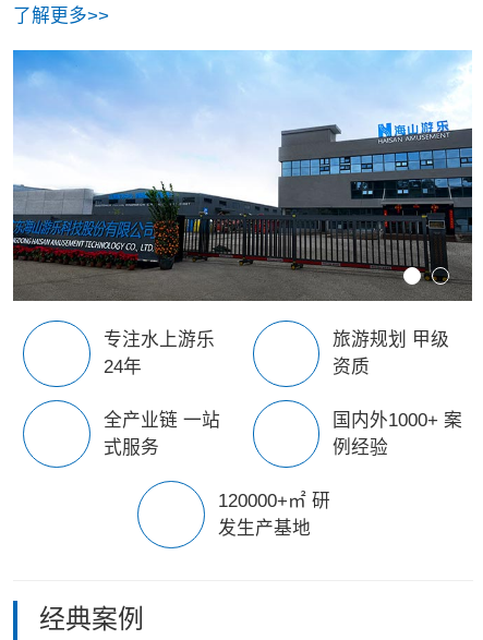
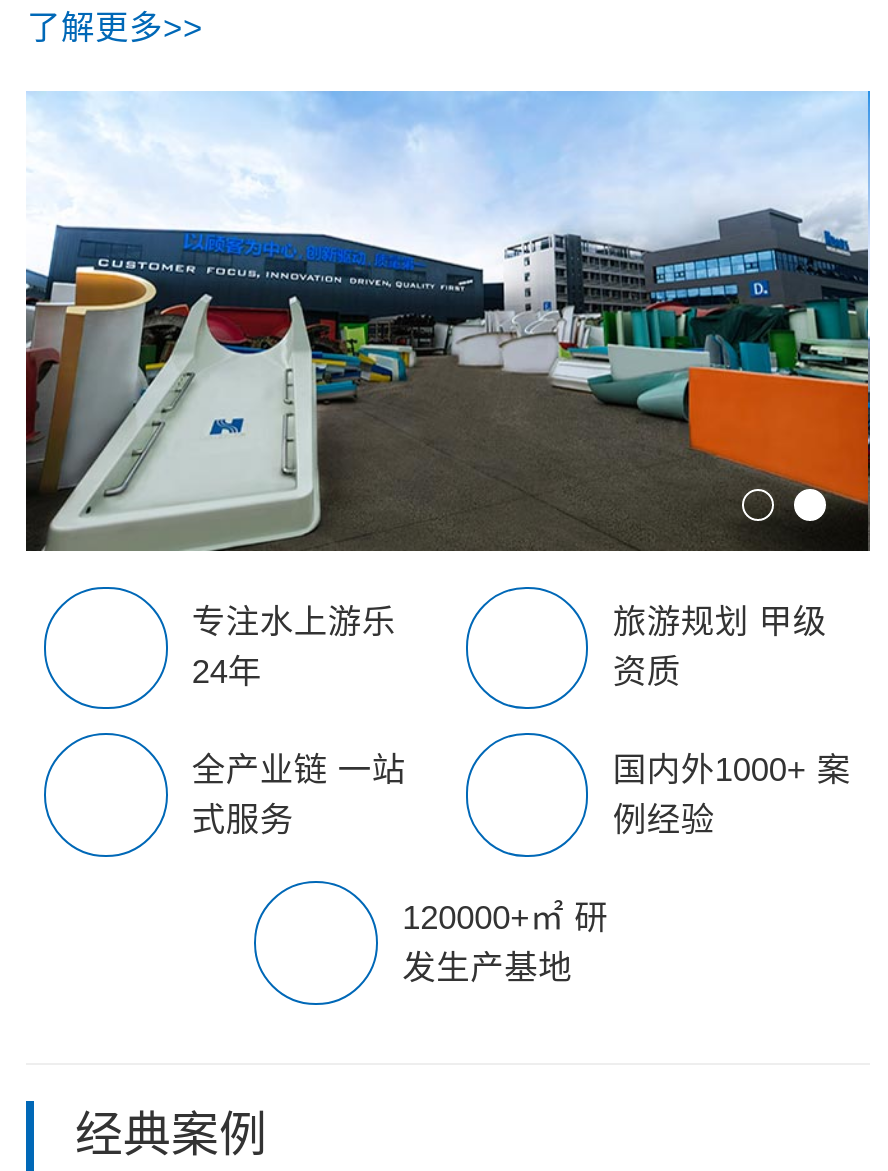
- [image]
+ [image]
